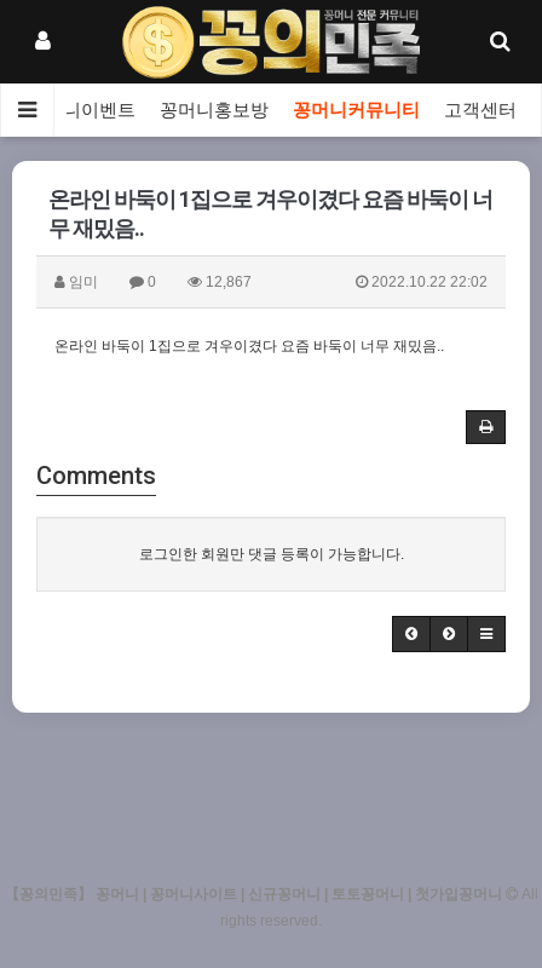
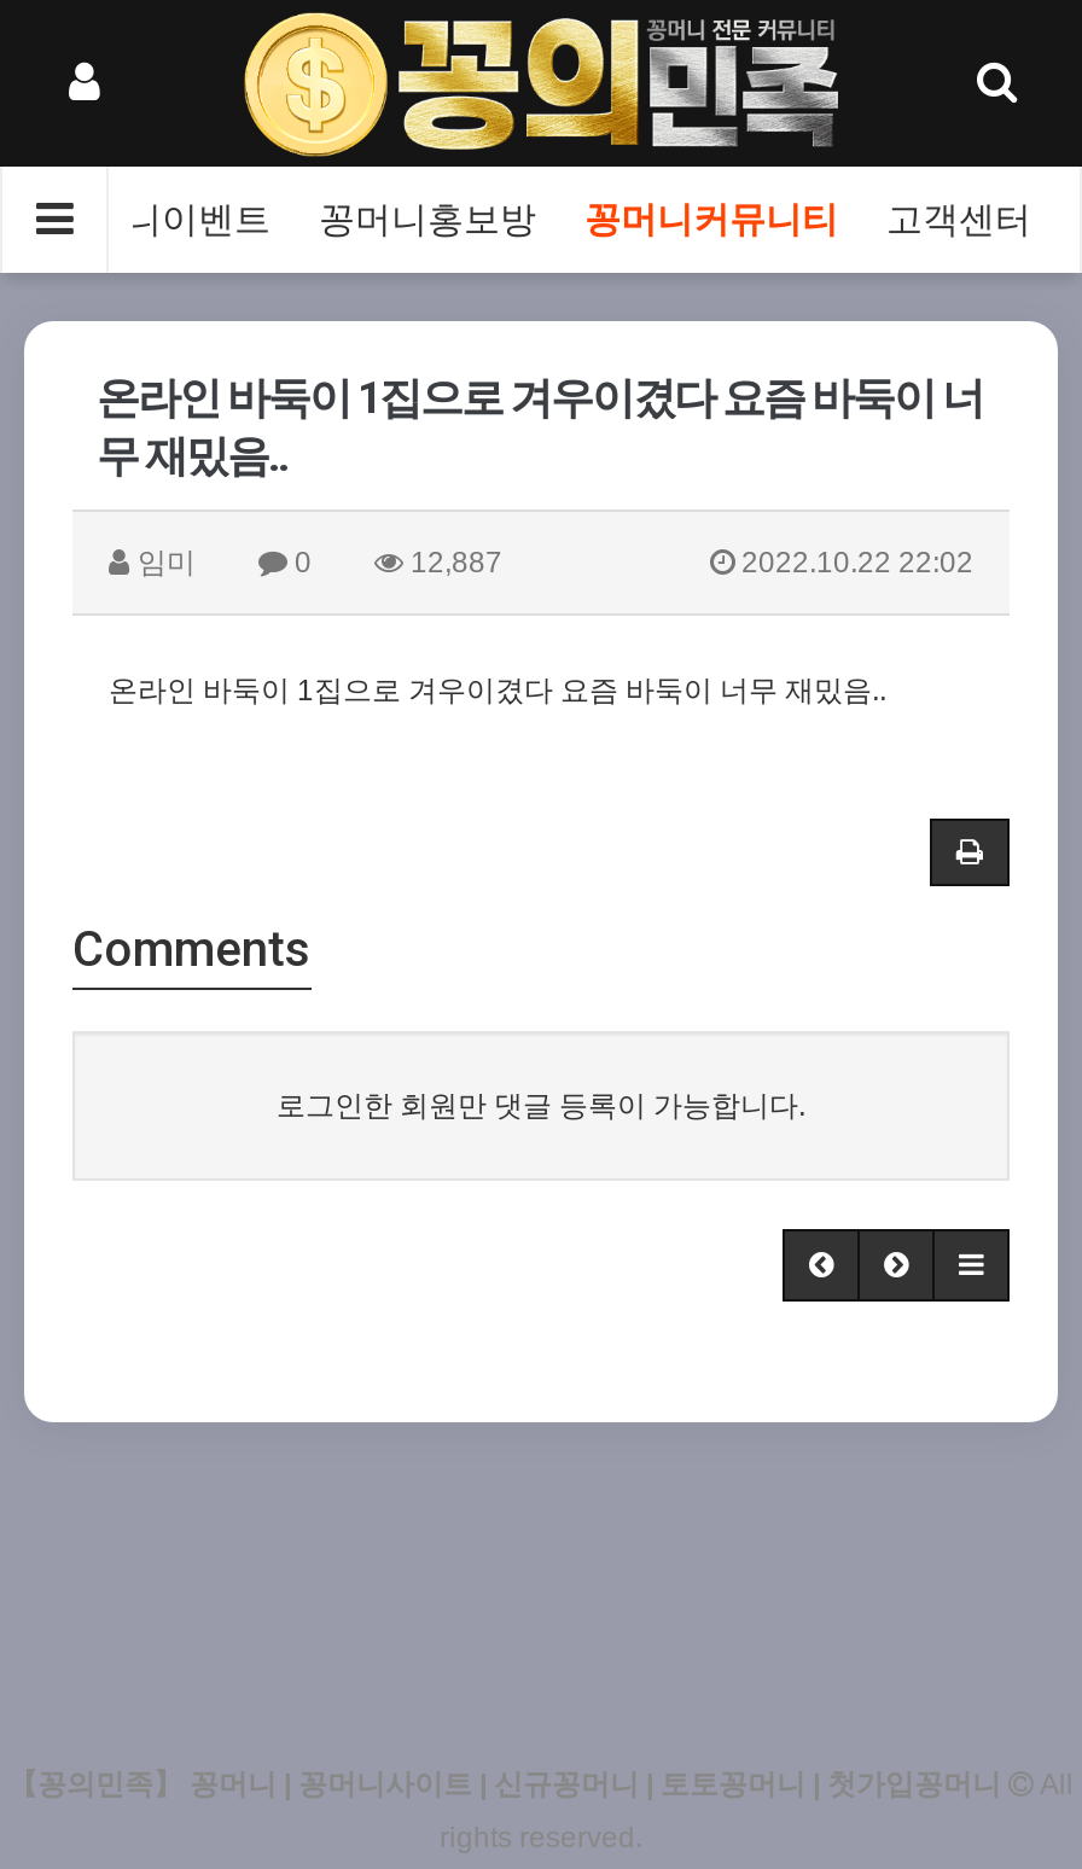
- 12,867
+ 12,887
